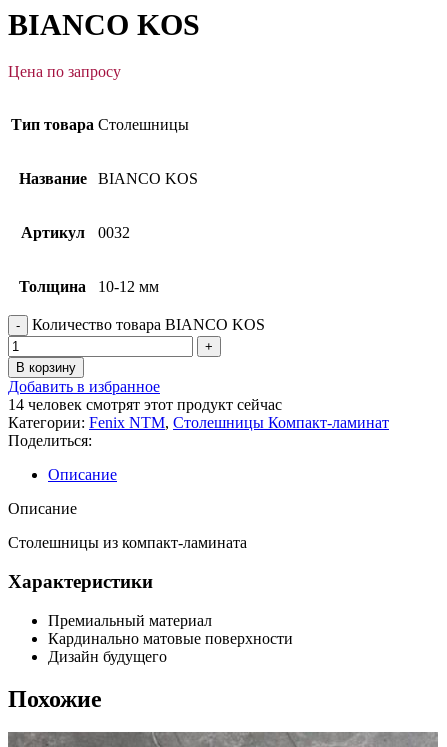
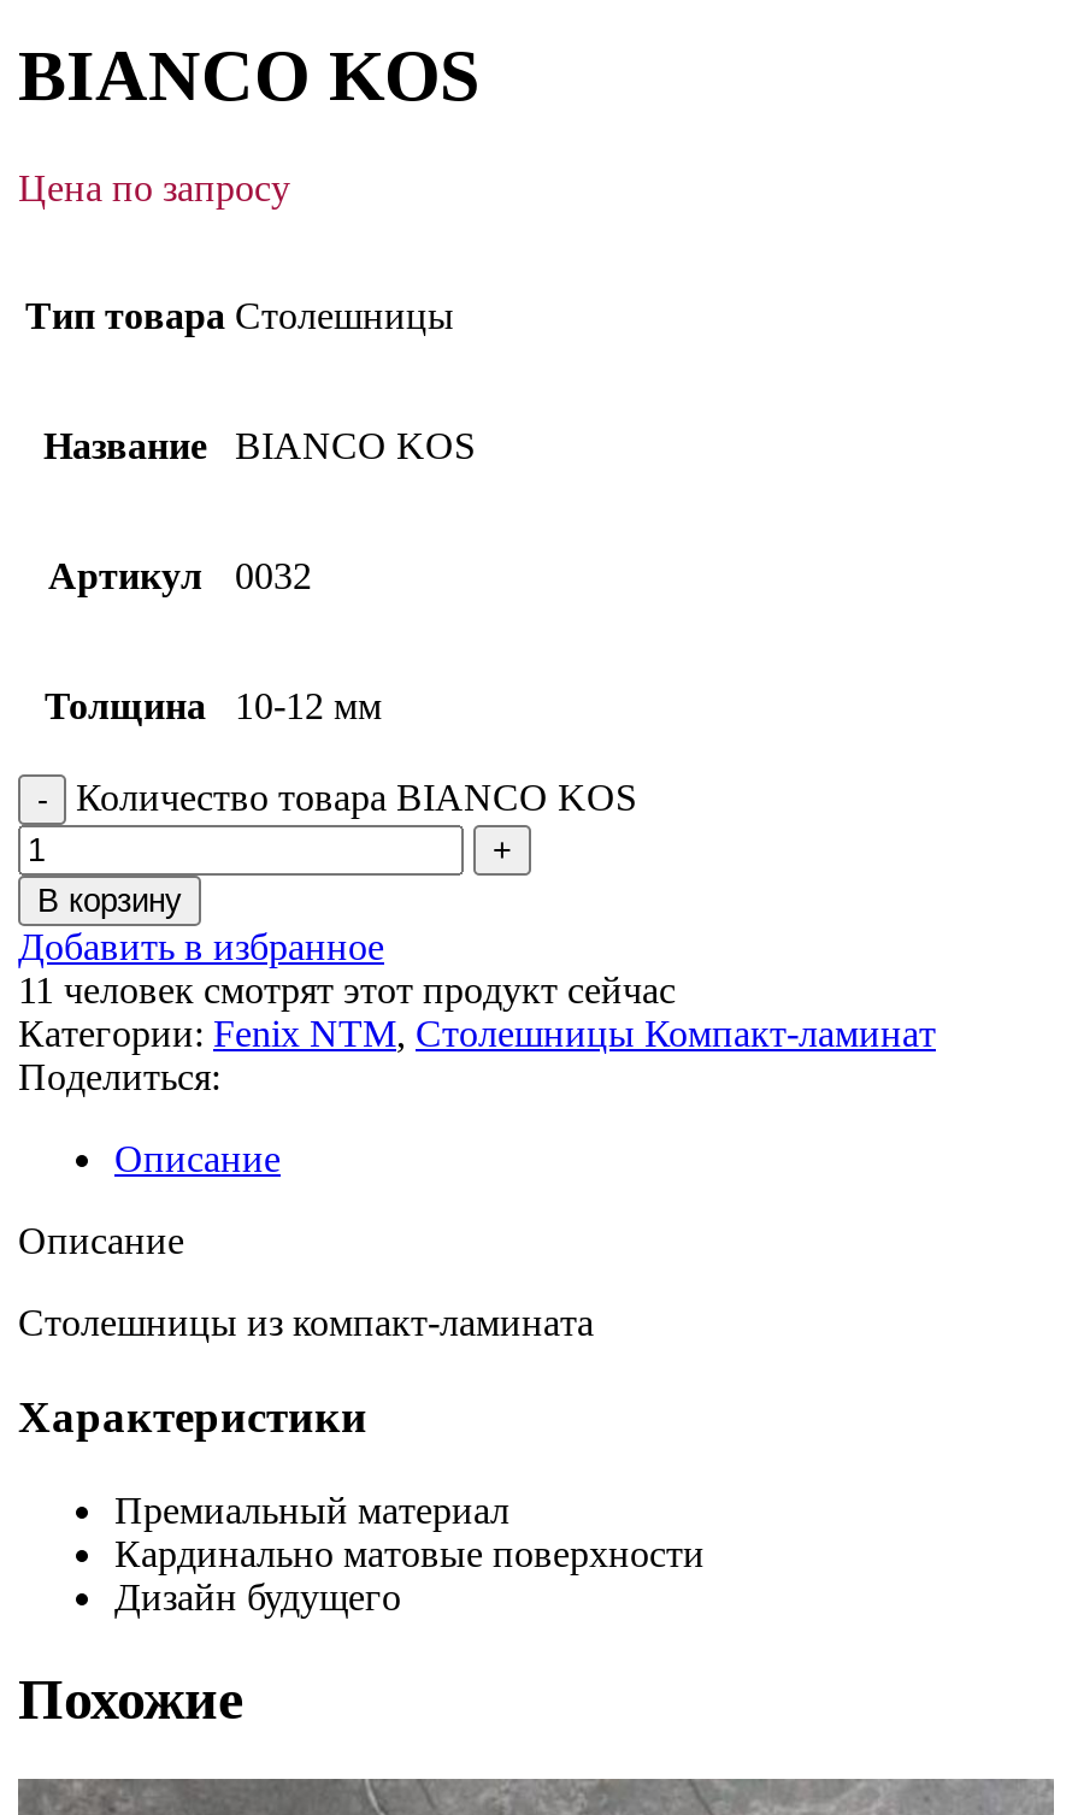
- 14 человек смотрят этот продукт сейчас
+ 11 человек смотрят этот продукт сейчас
